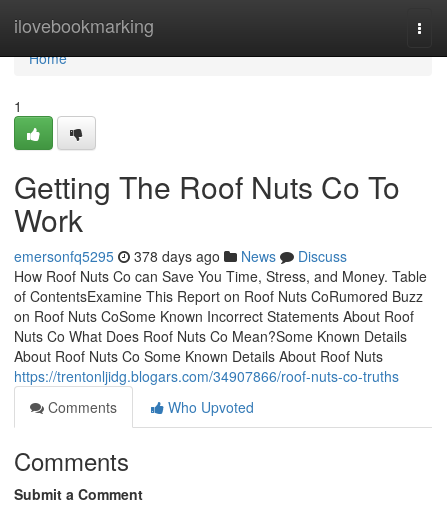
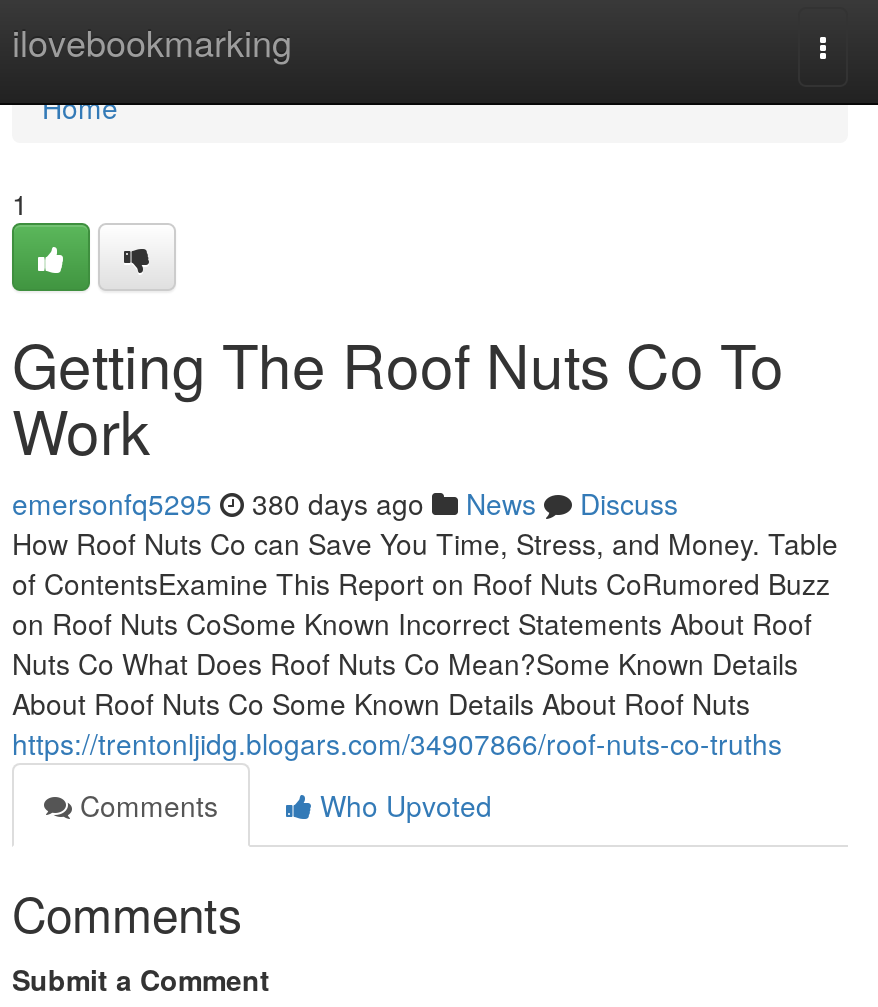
- emersonfq5295 378 days ago News Discuss
+ emersonfq5295 380 days ago News Discuss
